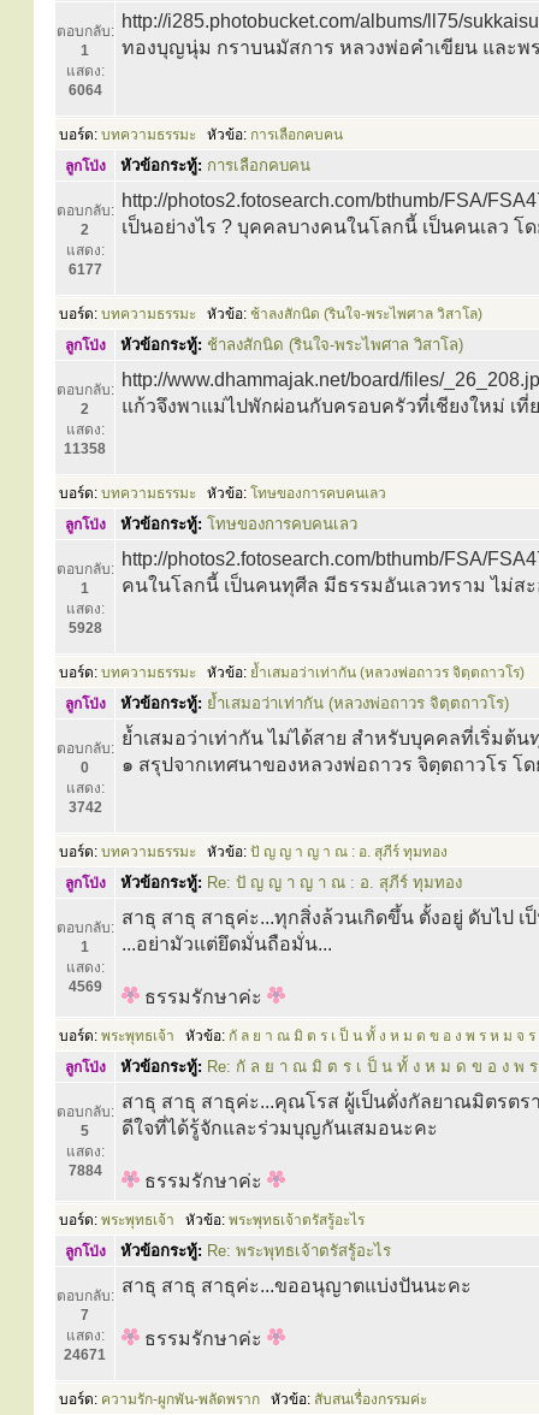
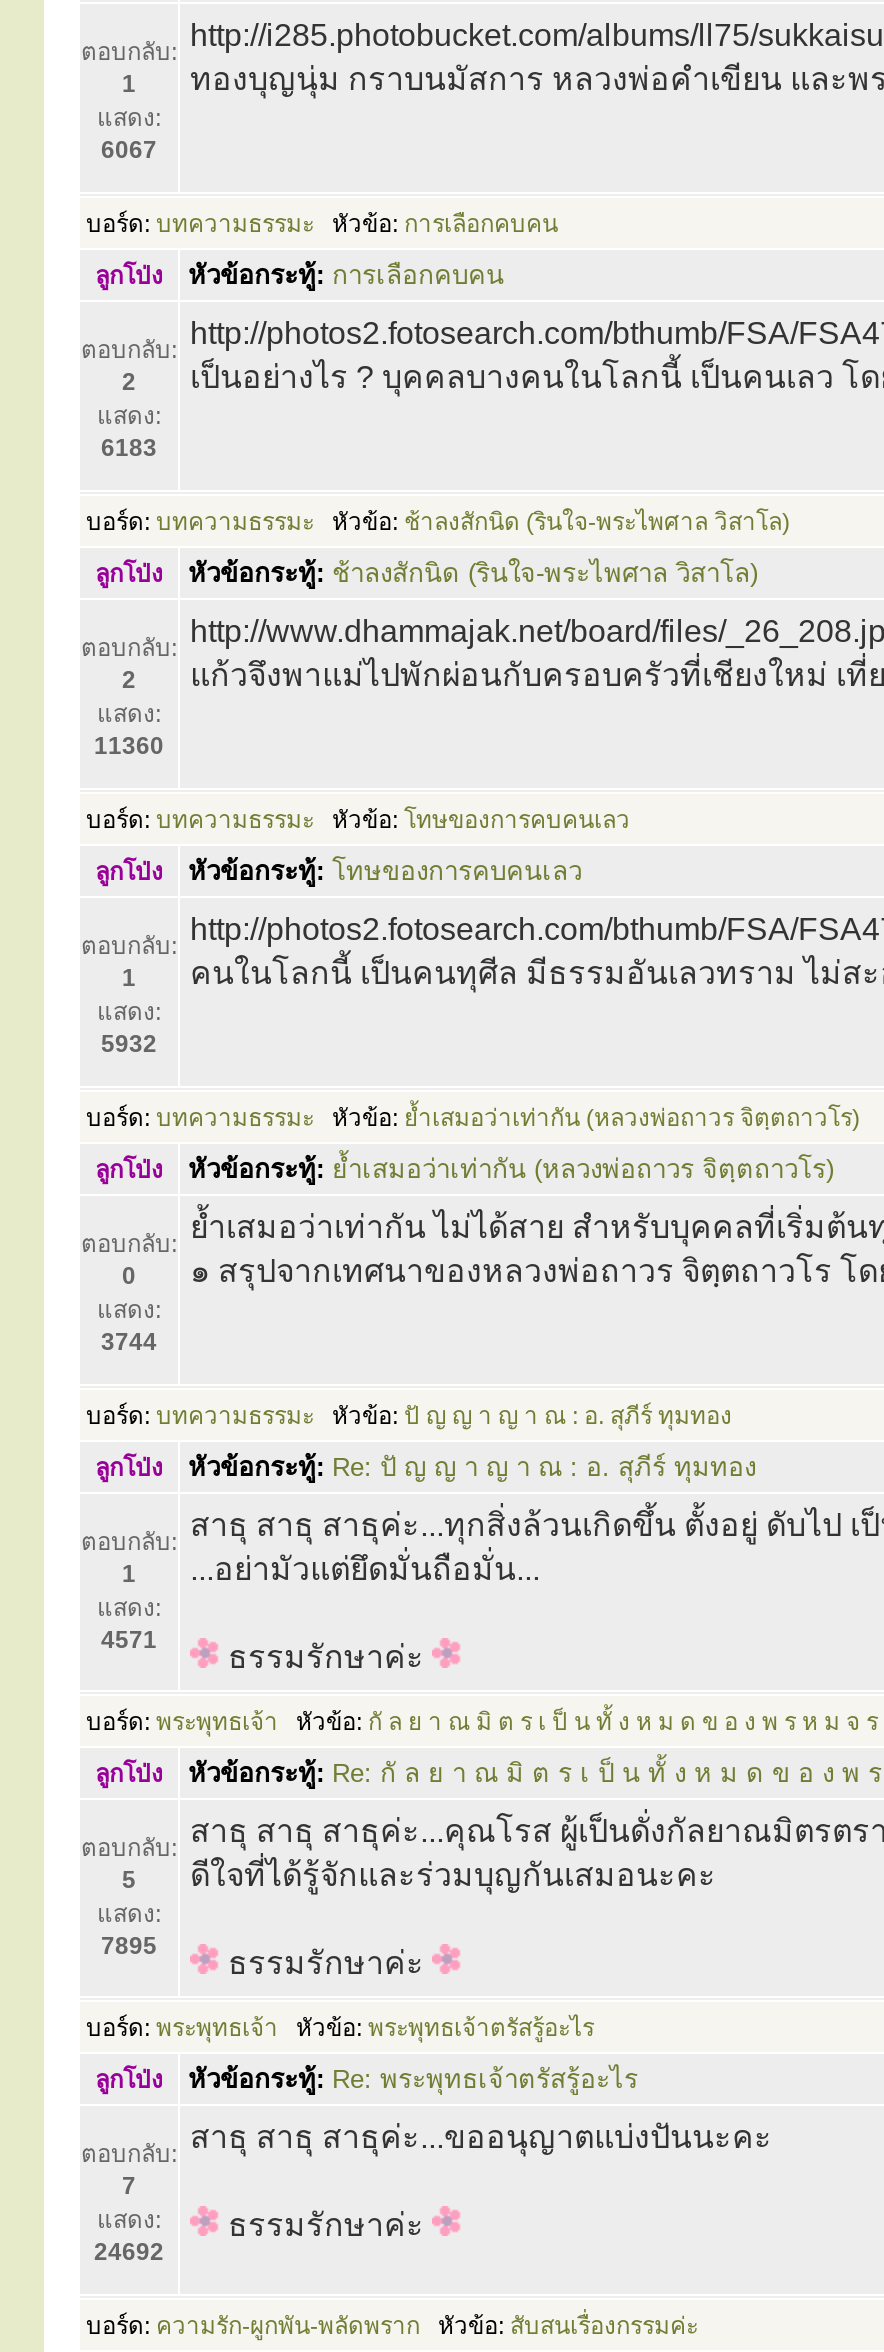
- 6064
+ 6067

- 6177
+ 6183

- 11358
+ 11360

- 5928
+ 5932

- 3742
+ 3744

- 4569
+ 4571

- 7884
+ 7895

- 24671
+ 24692
